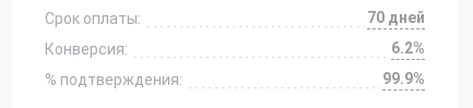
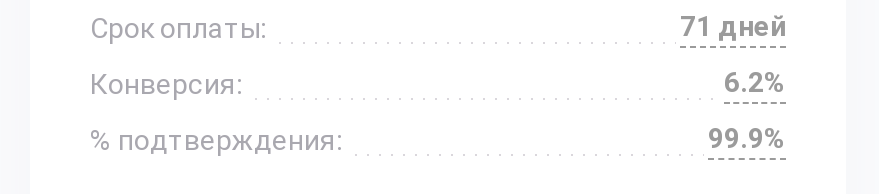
- 70 дней
+ 71 дней
